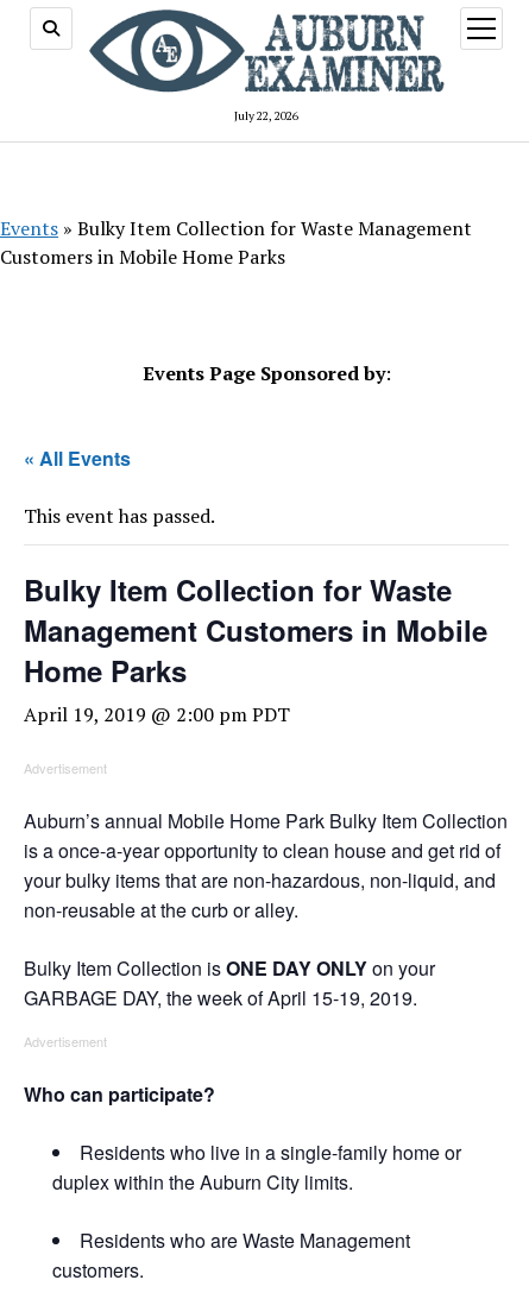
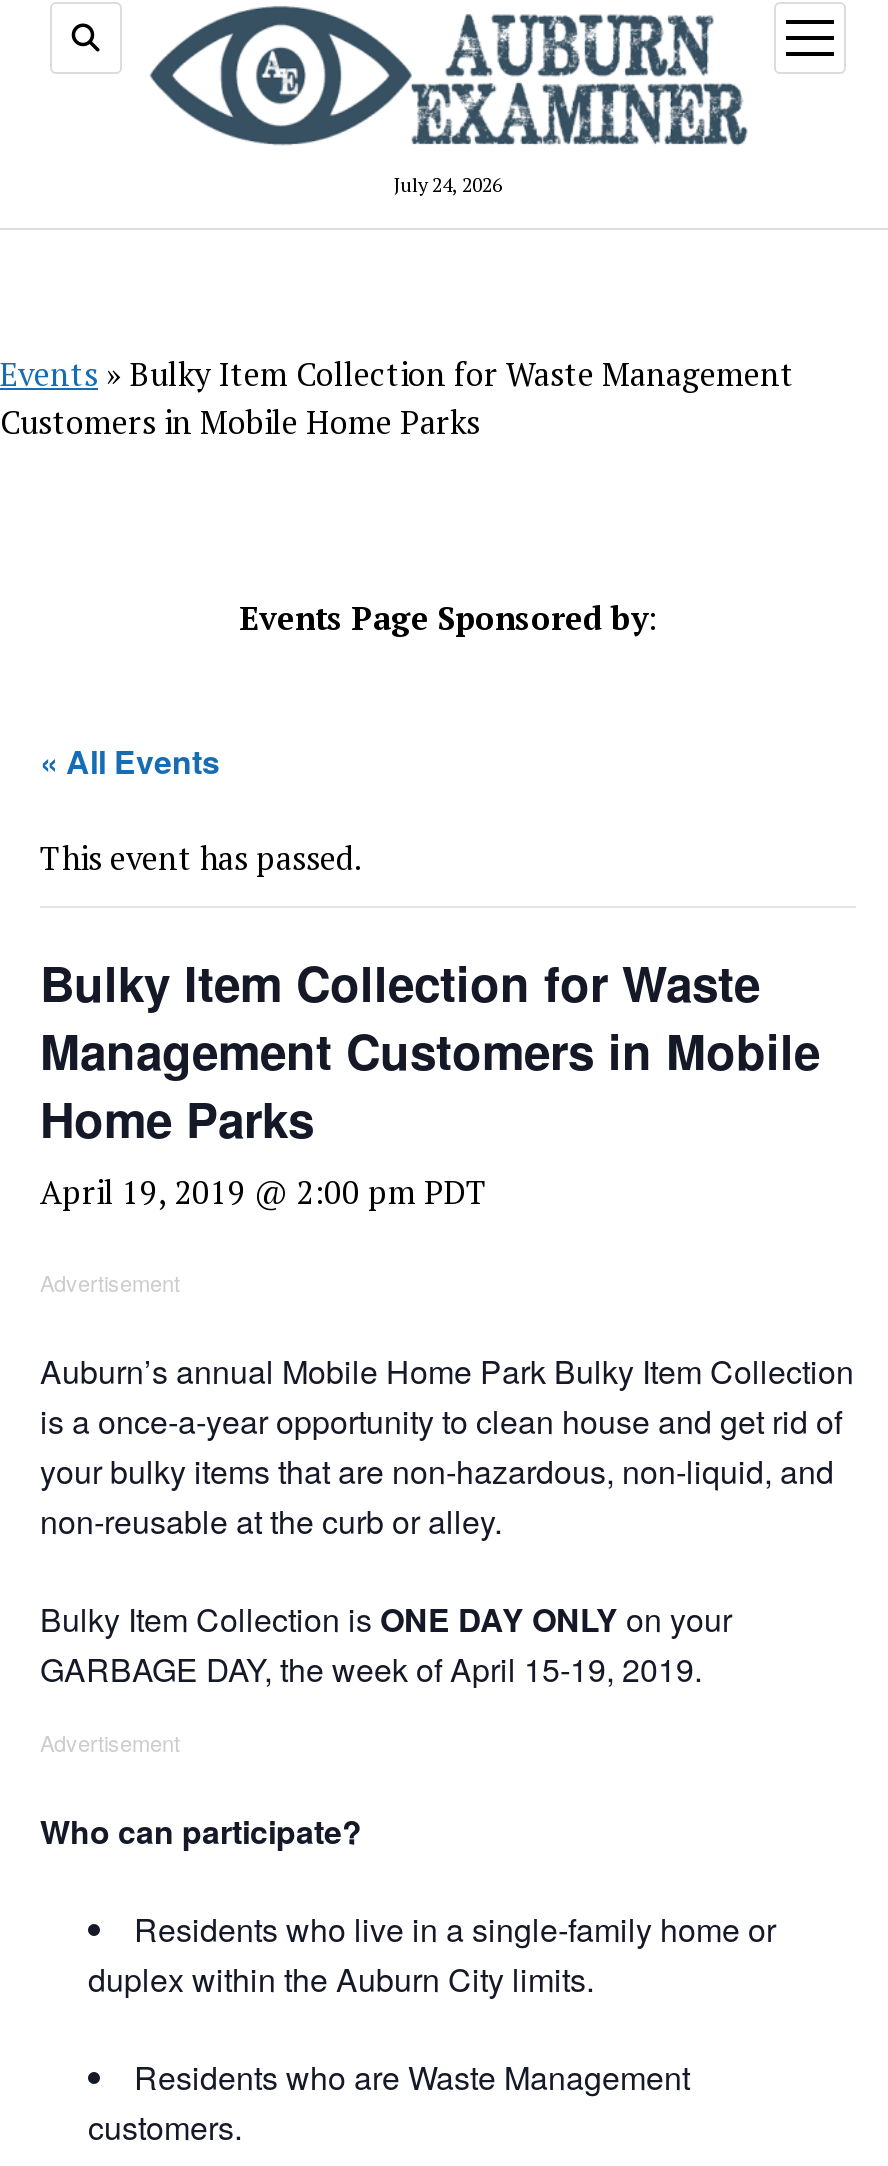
- July 22, 2026
+ July 24, 2026
